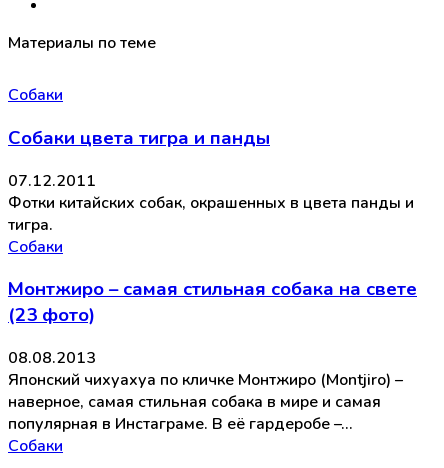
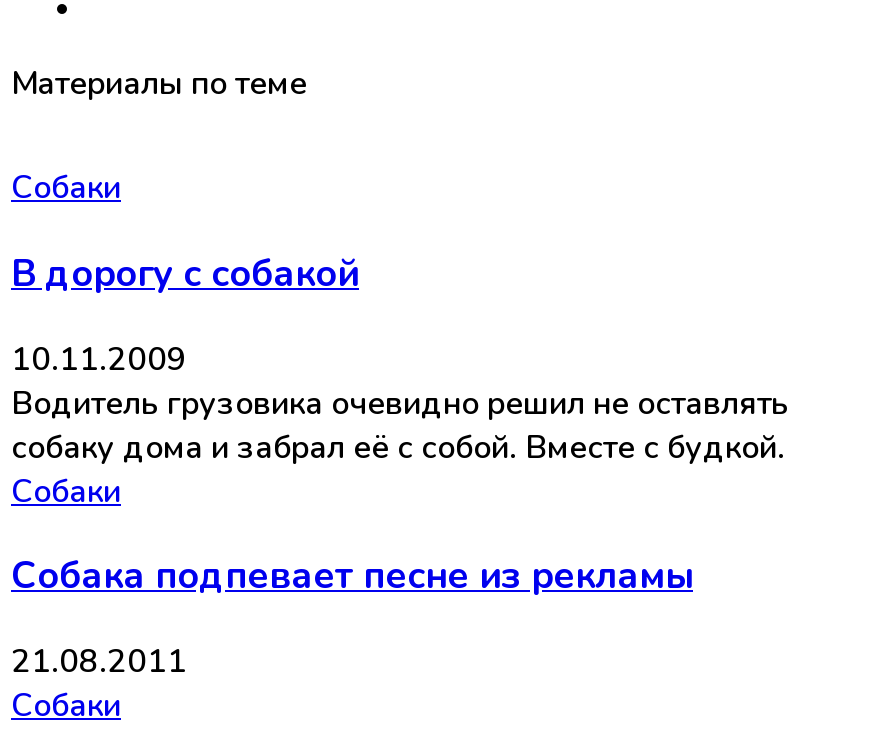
- Собаки цвета тигра и панды
+ В дорогу с собакой

- 07.12.2011
- Фотки китайских собак, окрашенных в цвета панды и
- тигра.
+ 10.11.2009
+ Водитель грузовика очевидно решил не оставлять
+ собаку дома и забрал её с собой. Вместе с будкой.

- Монтжиро – самая стильная собака на свете
- (23 фото)
+ Собака подпевает песне из рекламы

- 08.08.2013
- Японский чихуахуа по кличке Монтжиро (Montjiro) –
- наверное, самая стильная собака в мире и самая
- популярная в Инстаграме. В её гардеробе –…
+ 21.08.2011
